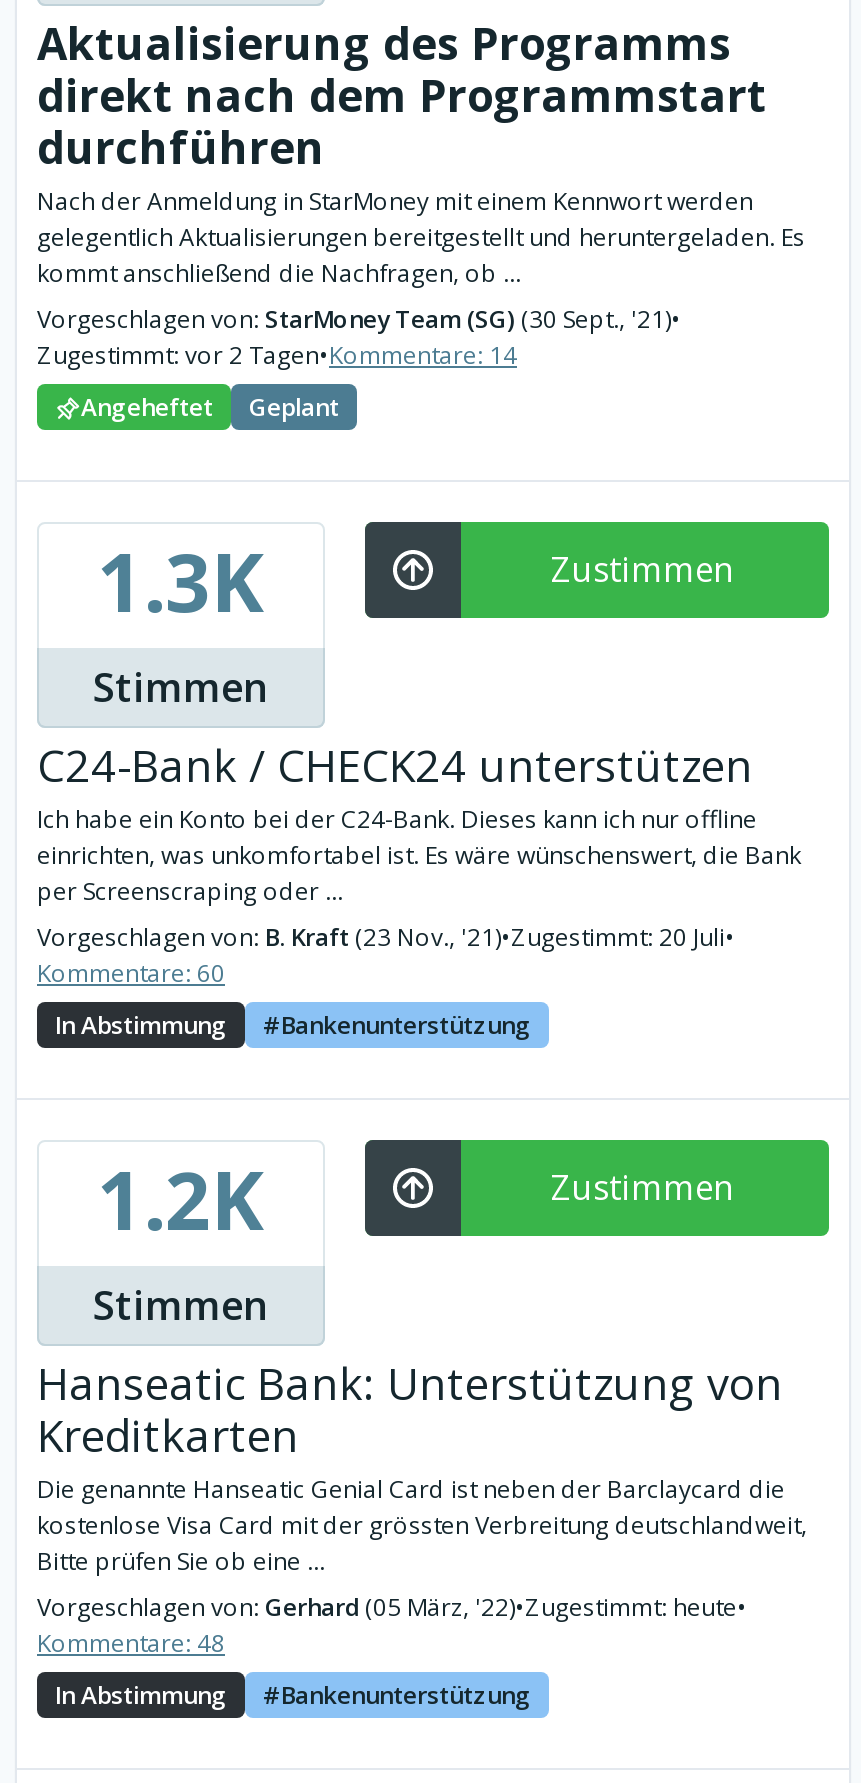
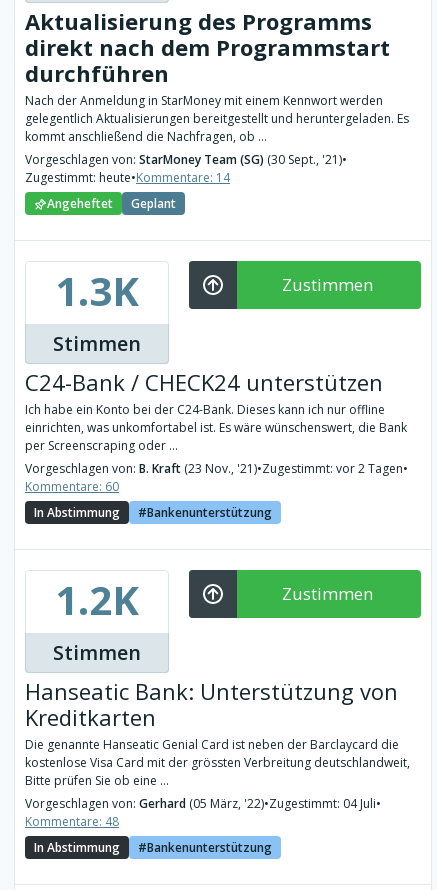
- Zugestimmt: vor 2 Tagen•Kommentare: 14
+ Zugestimmt: heute•Kommentare: 14

- Vorgeschlagen von: B. Kraft (23 Nov., '21) •Zugestimmt: 20 Juli•
+ Vorgeschlagen von: B. Kraft (23 Nov., '21) •Zugestimmt: vor 2 Tagen•

- Vorgeschlagen von: Gerhard (05 März, '22)•Zugestimmt: heute•
+ Vorgeschlagen von: Gerhard (05 März, '22)•Zugestimmt: 04 Juli•
